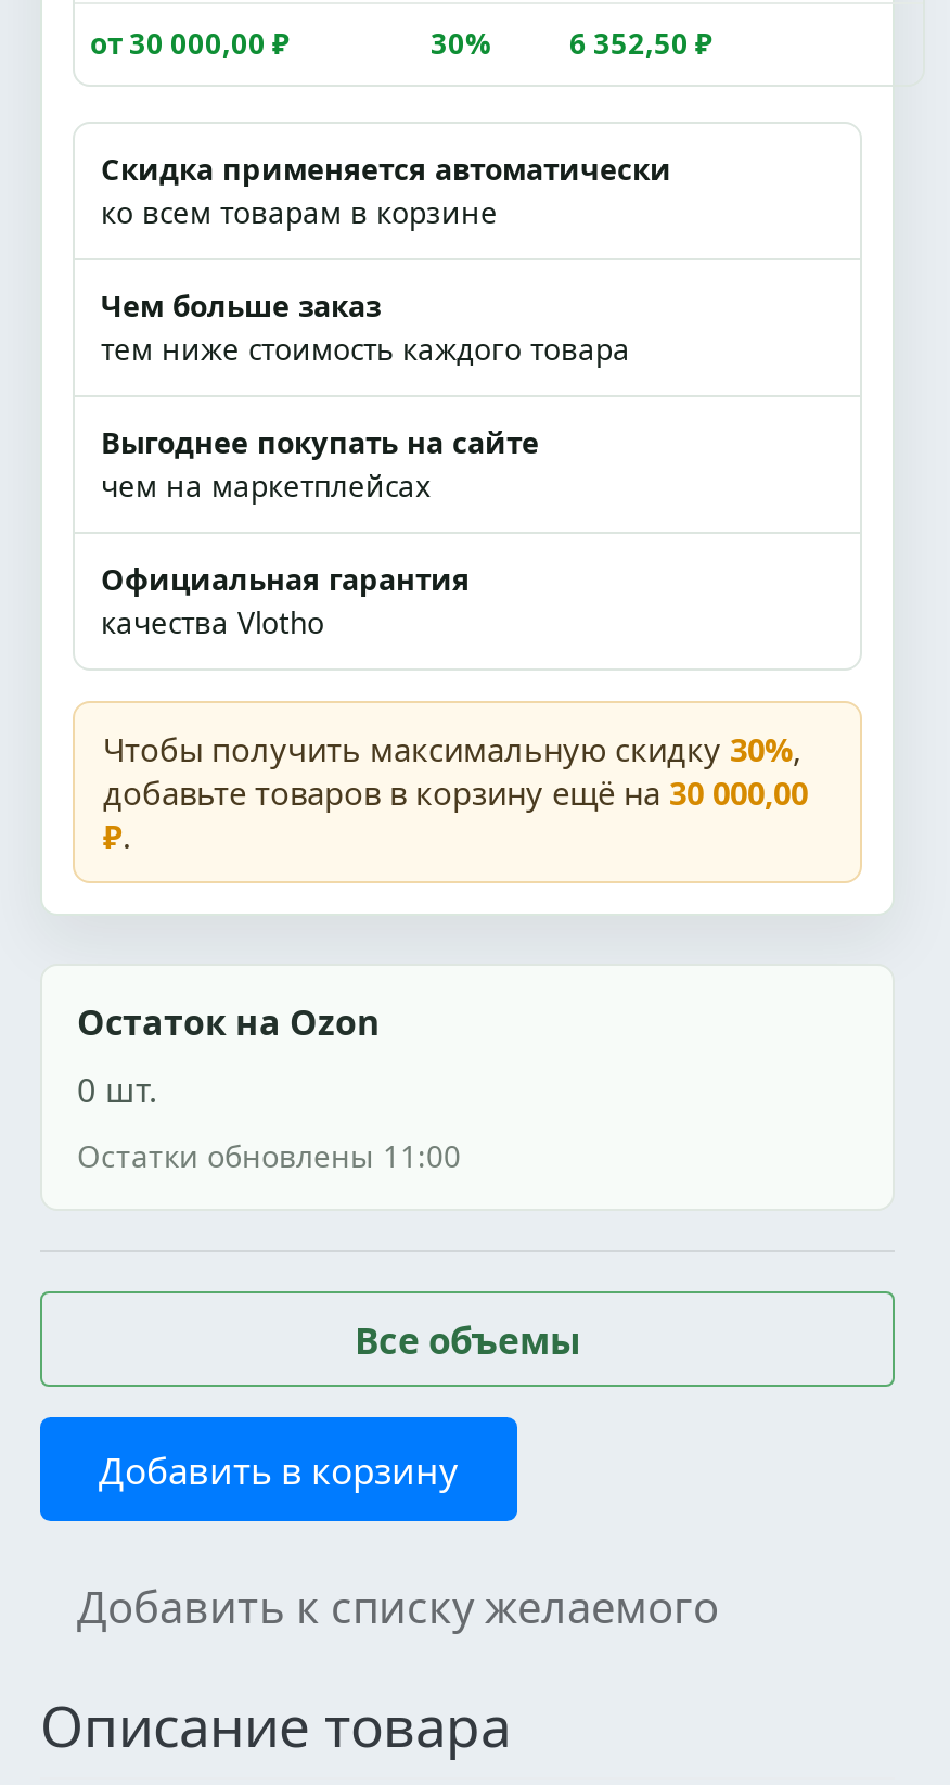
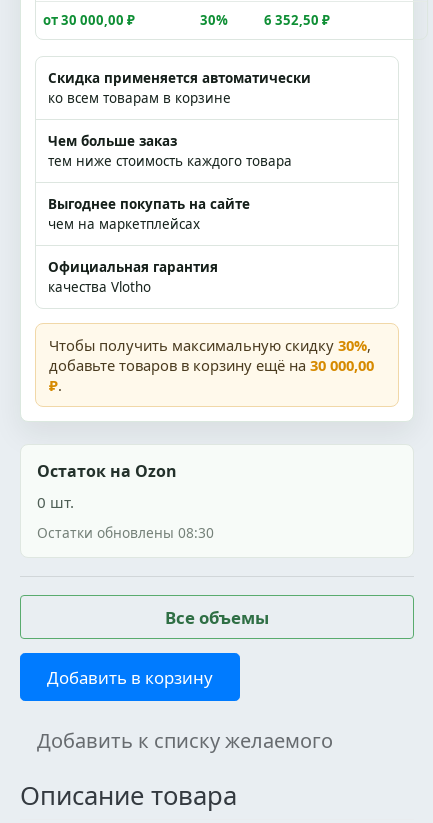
- Остатки обновлены 11:00
+ Остатки обновлены 08:30
